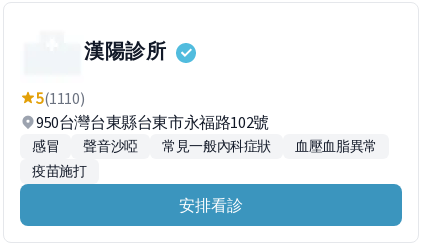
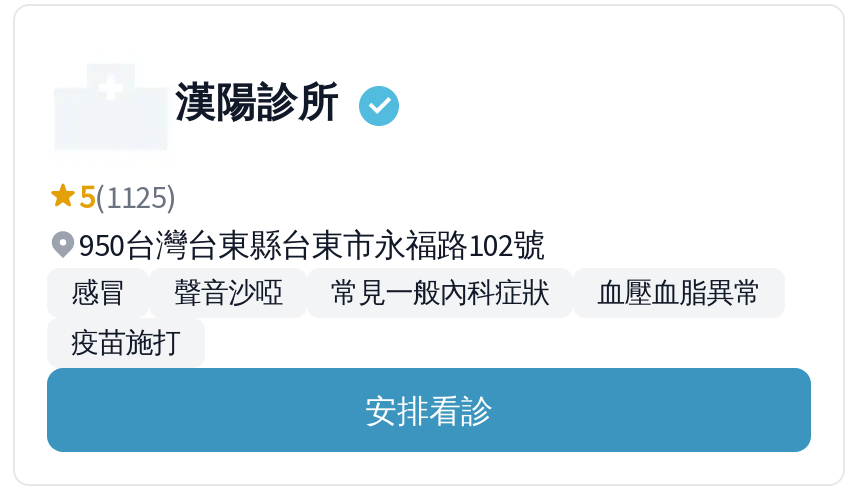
- 5(1110)
+ 5(1125)
